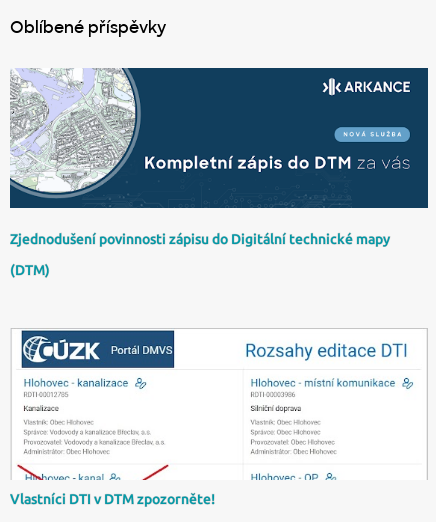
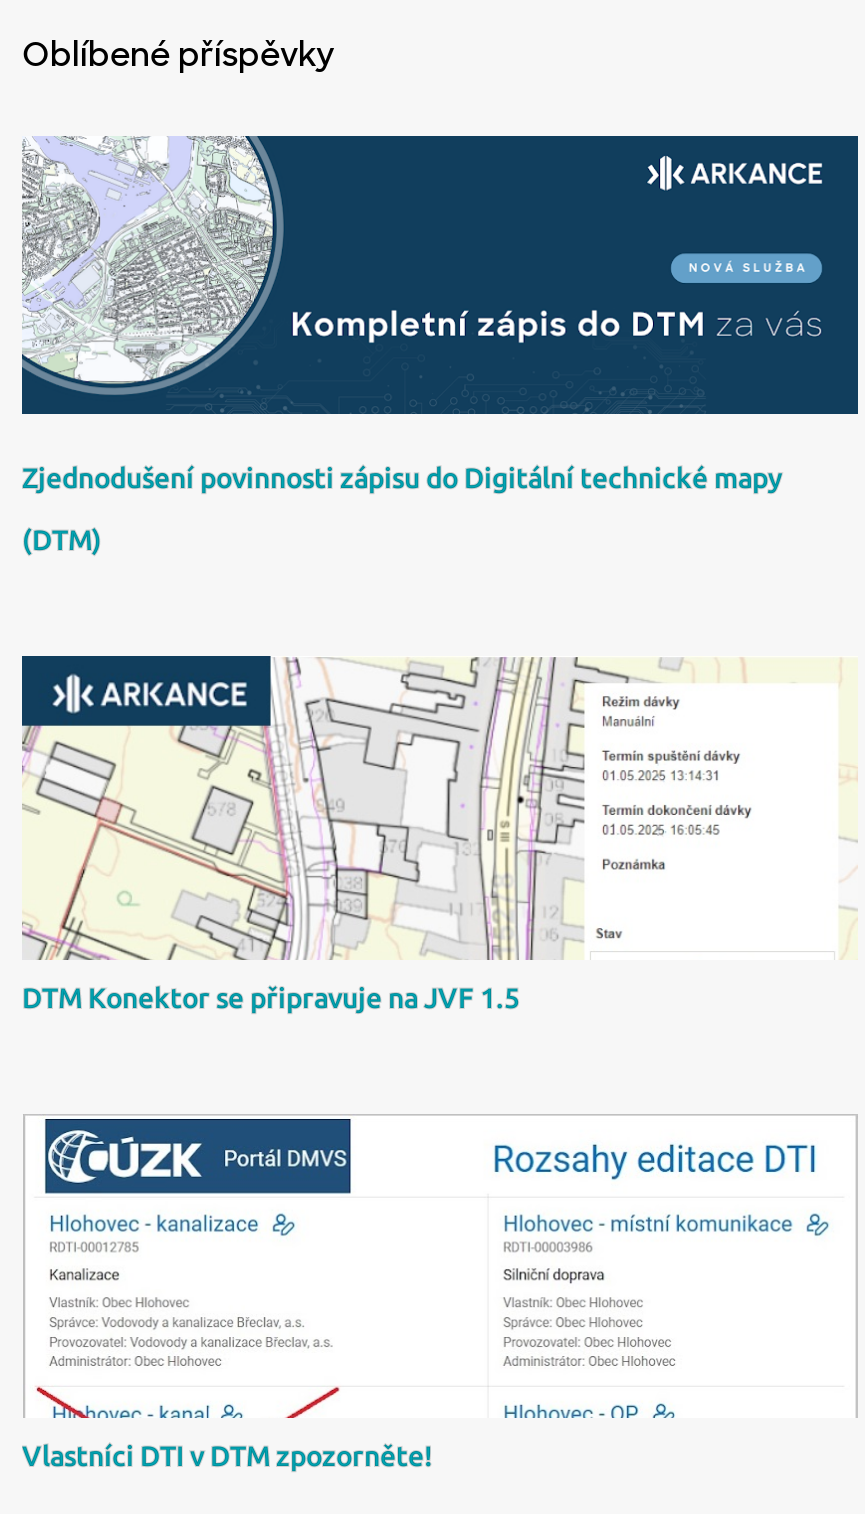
+ [image]
+ DTM Konektor se připravuje na JVF 1.5
